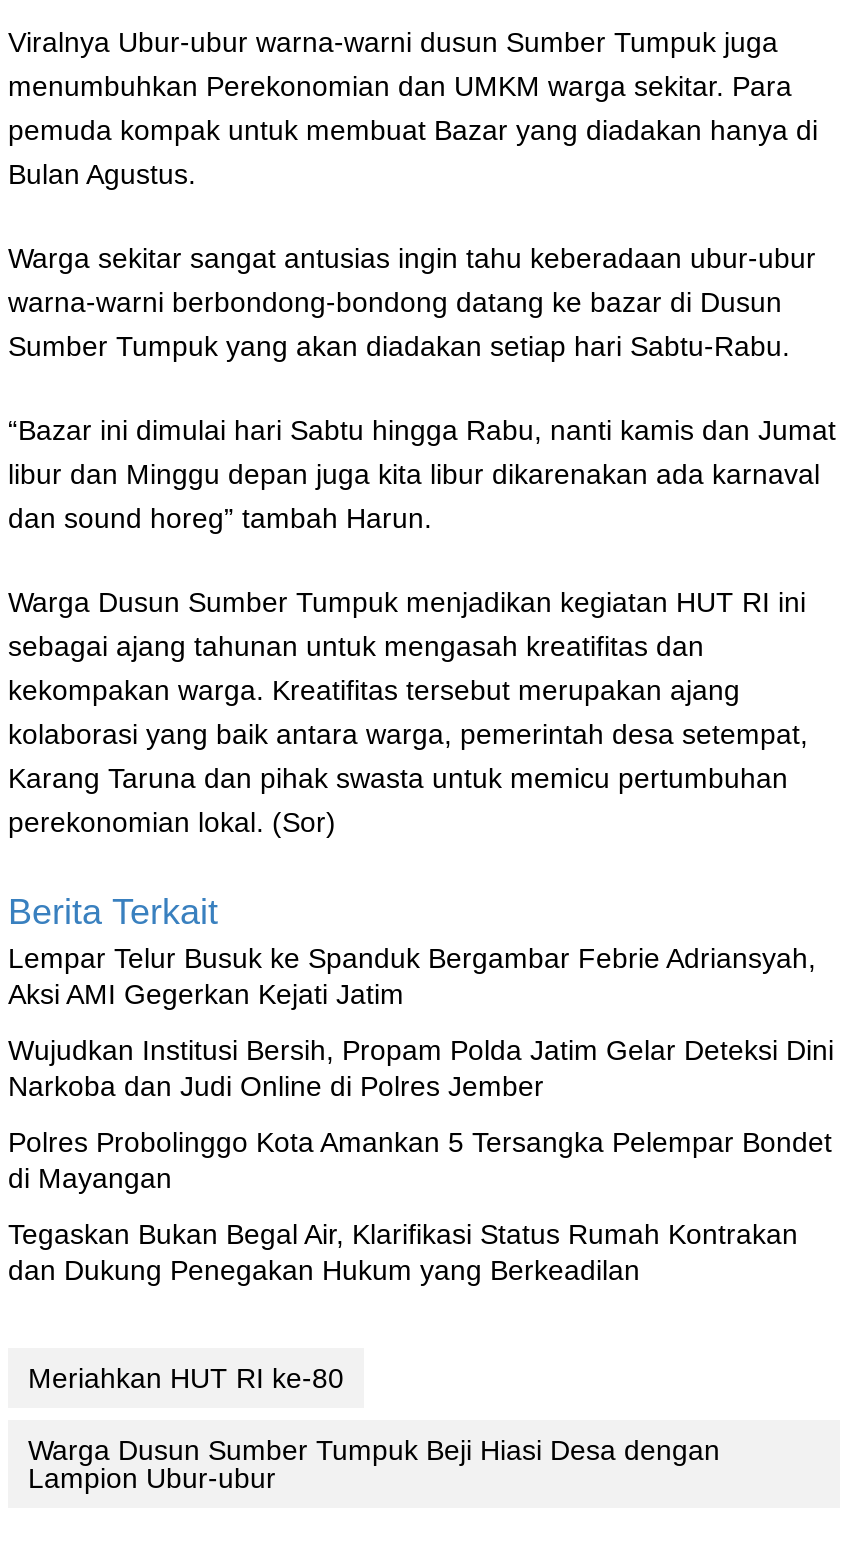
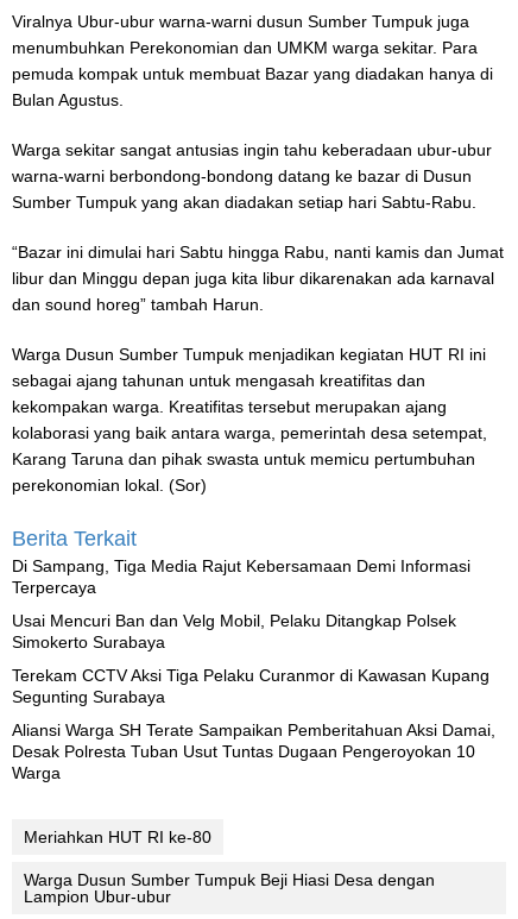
- Lempar Telur Busuk ke Spanduk Bergambar Febrie Adriansyah,
- Aksi AMI Gegerkan Kejati Jatim
+ Di Sampang, Tiga Media Rajut Kebersamaan Demi Informasi
+ Terpercaya

- Wujudkan Institusi Bersih, Propam Polda Jatim Gelar Deteksi Dini
- Narkoba dan Judi Online di Polres Jember
+ Usai Mencuri Ban dan Velg Mobil, Pelaku Ditangkap Polsek
+ Simokerto Surabaya

- Polres Probolinggo Kota Amankan 5 Tersangka Pelempar Bondet
- di Mayangan
+ Terekam CCTV Aksi Tiga Pelaku Curanmor di Kawasan Kupang
+ Segunting Surabaya

- Tegaskan Bukan Begal Air, Klarifikasi Status Rumah Kontrakan
- dan Dukung Penegakan Hukum yang Berkeadilan
+ Aliansi Warga SH Terate Sampaikan Pemberitahuan Aksi Damai,
+ Desak Polresta Tuban Usut Tuntas Dugaan Pengeroyokan 10
+ Warga
